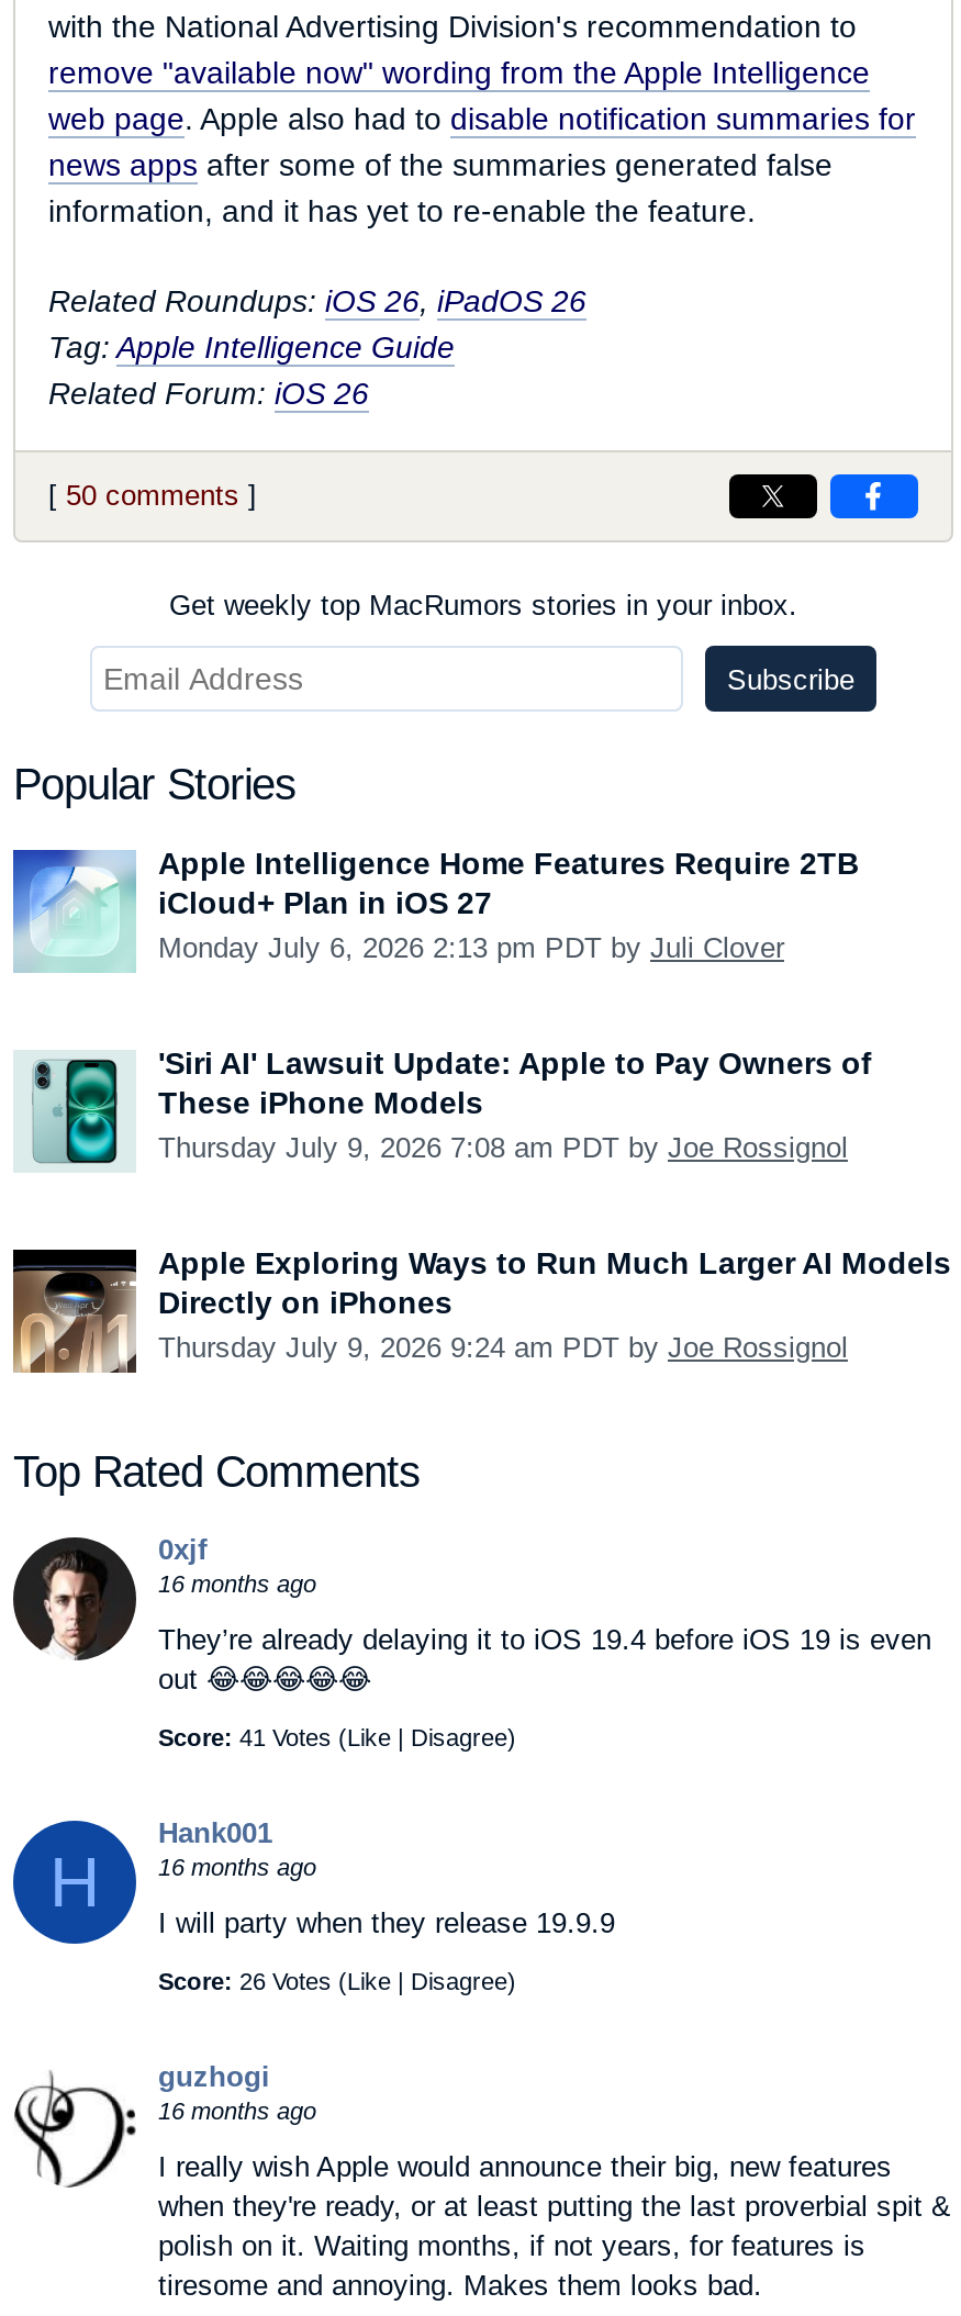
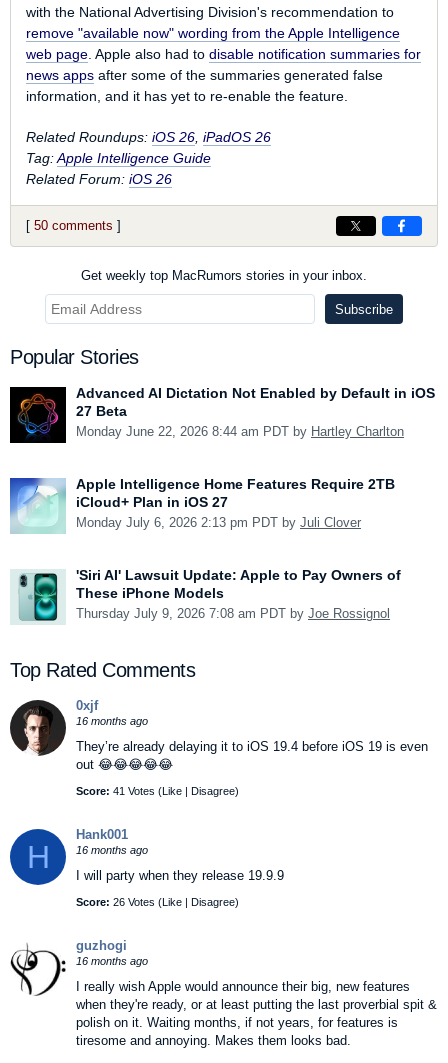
+ [image]
+ Advanced AI Dictation Not Enabled by Default in iOS
+ 27 Beta
+ Monday June 22, 2026 8:44 am PDT by Hartley Charlton

moved down: [image] | Apple Intelligence Home Features Require 2TB | iCloud+ Plan in iOS 27 | Monday July 6, 2026 2:13 pm PDT by Juli Clover | 'Siri AI' Lawsuit Update: Apple to Pay Owners of | These iPhone Models | Thursday July 9, 2026 7:08 am PDT by Joe Rossignol

- [image]
- Apple Exploring Ways to Run Much Larger AI Models
- Directly on iPhones
- Thursday July 9, 2026 9:24 am PDT by Joe Rossignol
